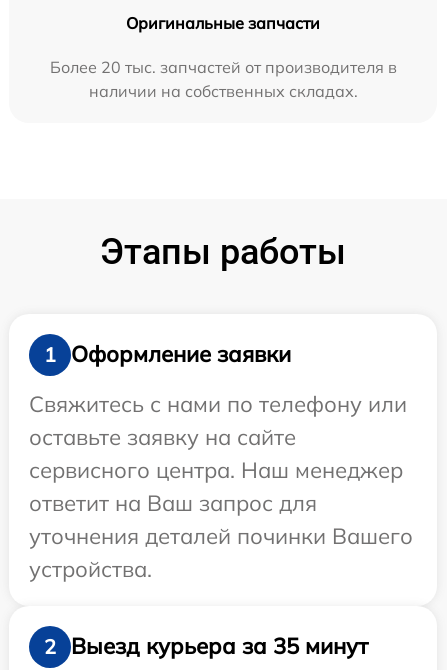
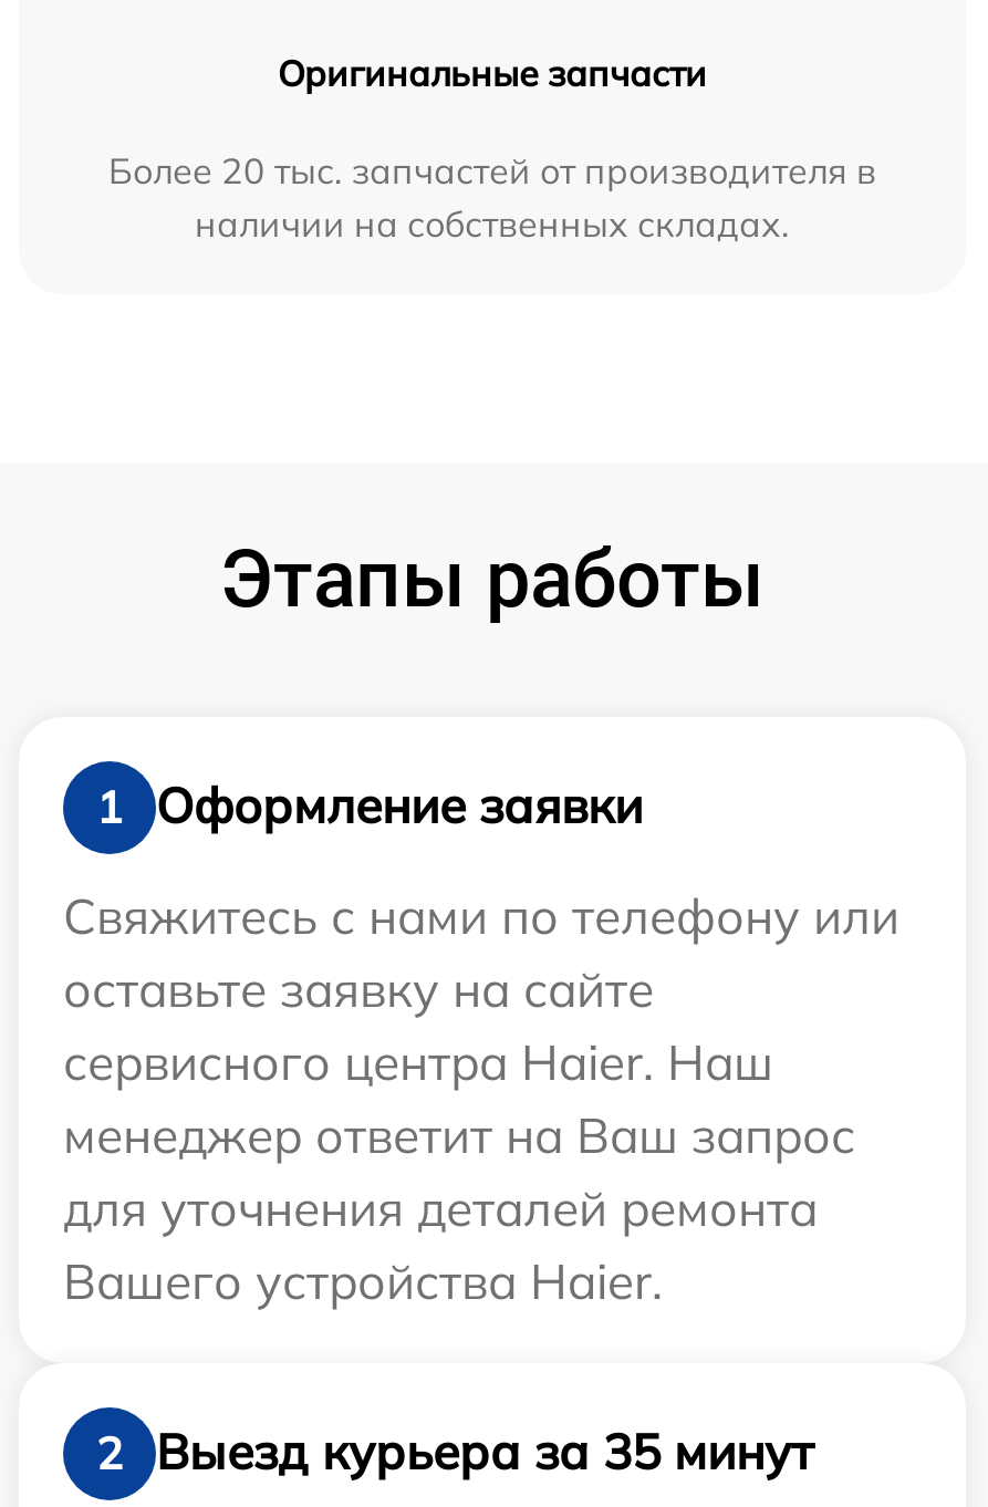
- сервисного центра. Наш менеджер
- ответит на Ваш запрос для
- уточнения деталей починки Вашего
- устройства.
+ сервисного центра Haier. Наш
+ менеджер ответит на Ваш запрос
+ для уточнения деталей ремонта
+ Вашего устройства Haier.
